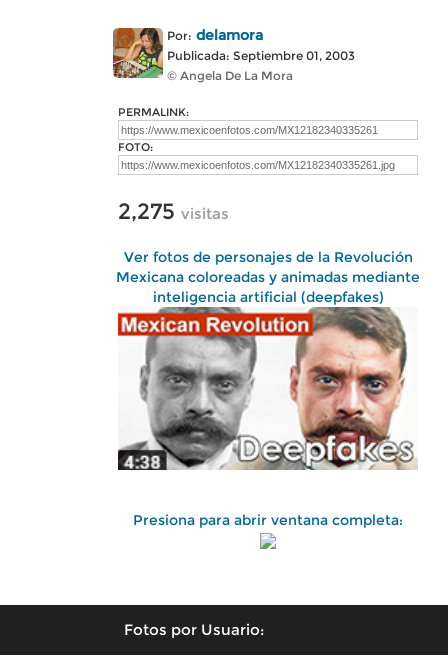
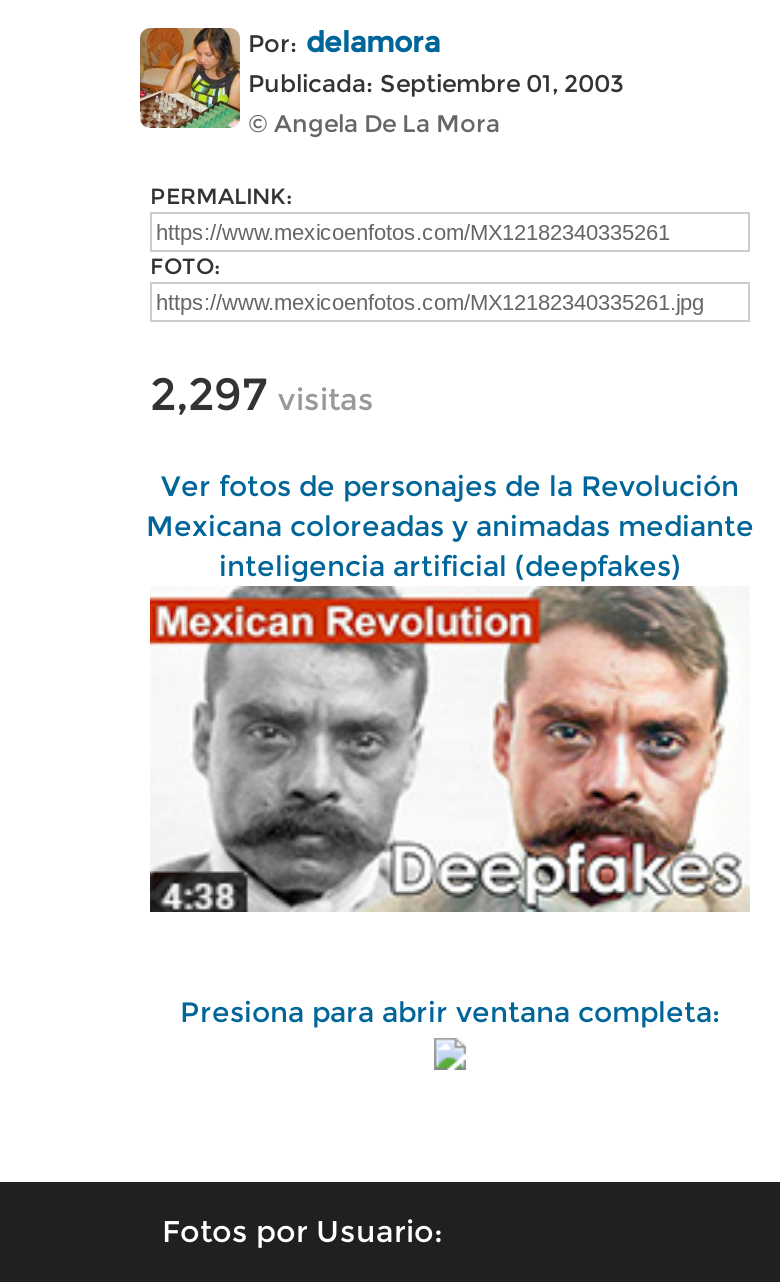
- 2,275 visitas
+ 2,297 visitas
